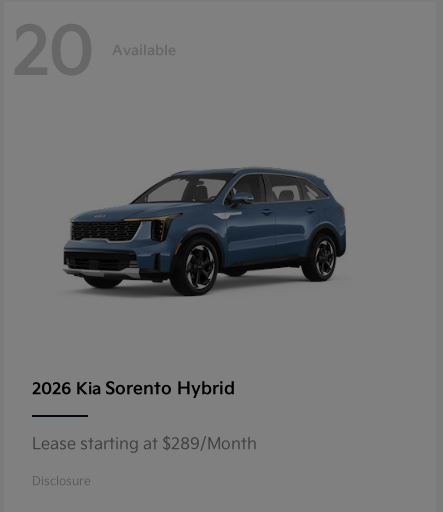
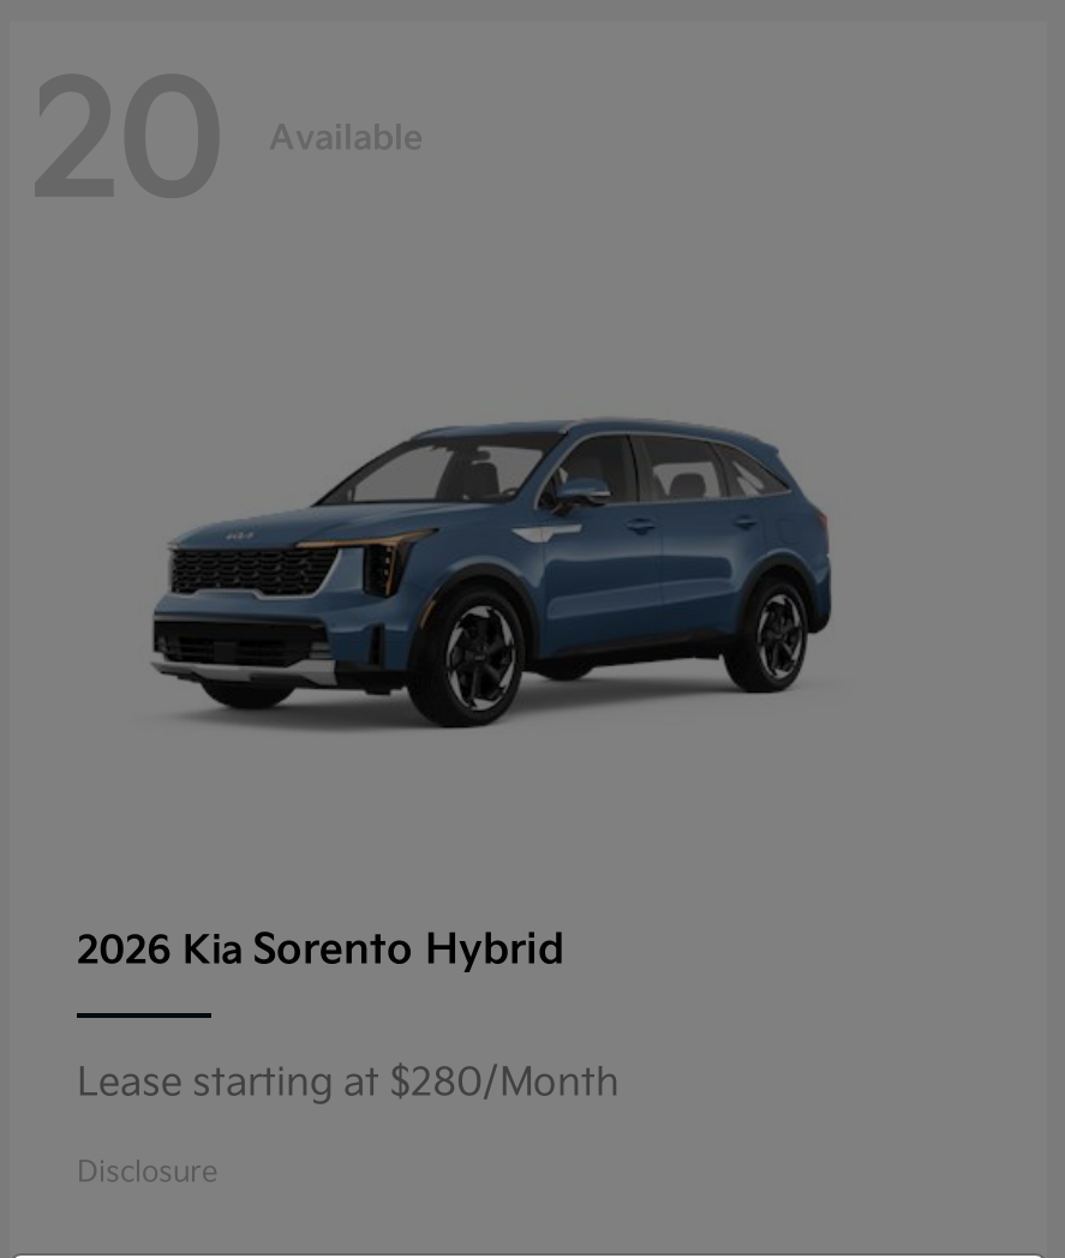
- Lease starting at $289/Month
+ Lease starting at $280/Month
